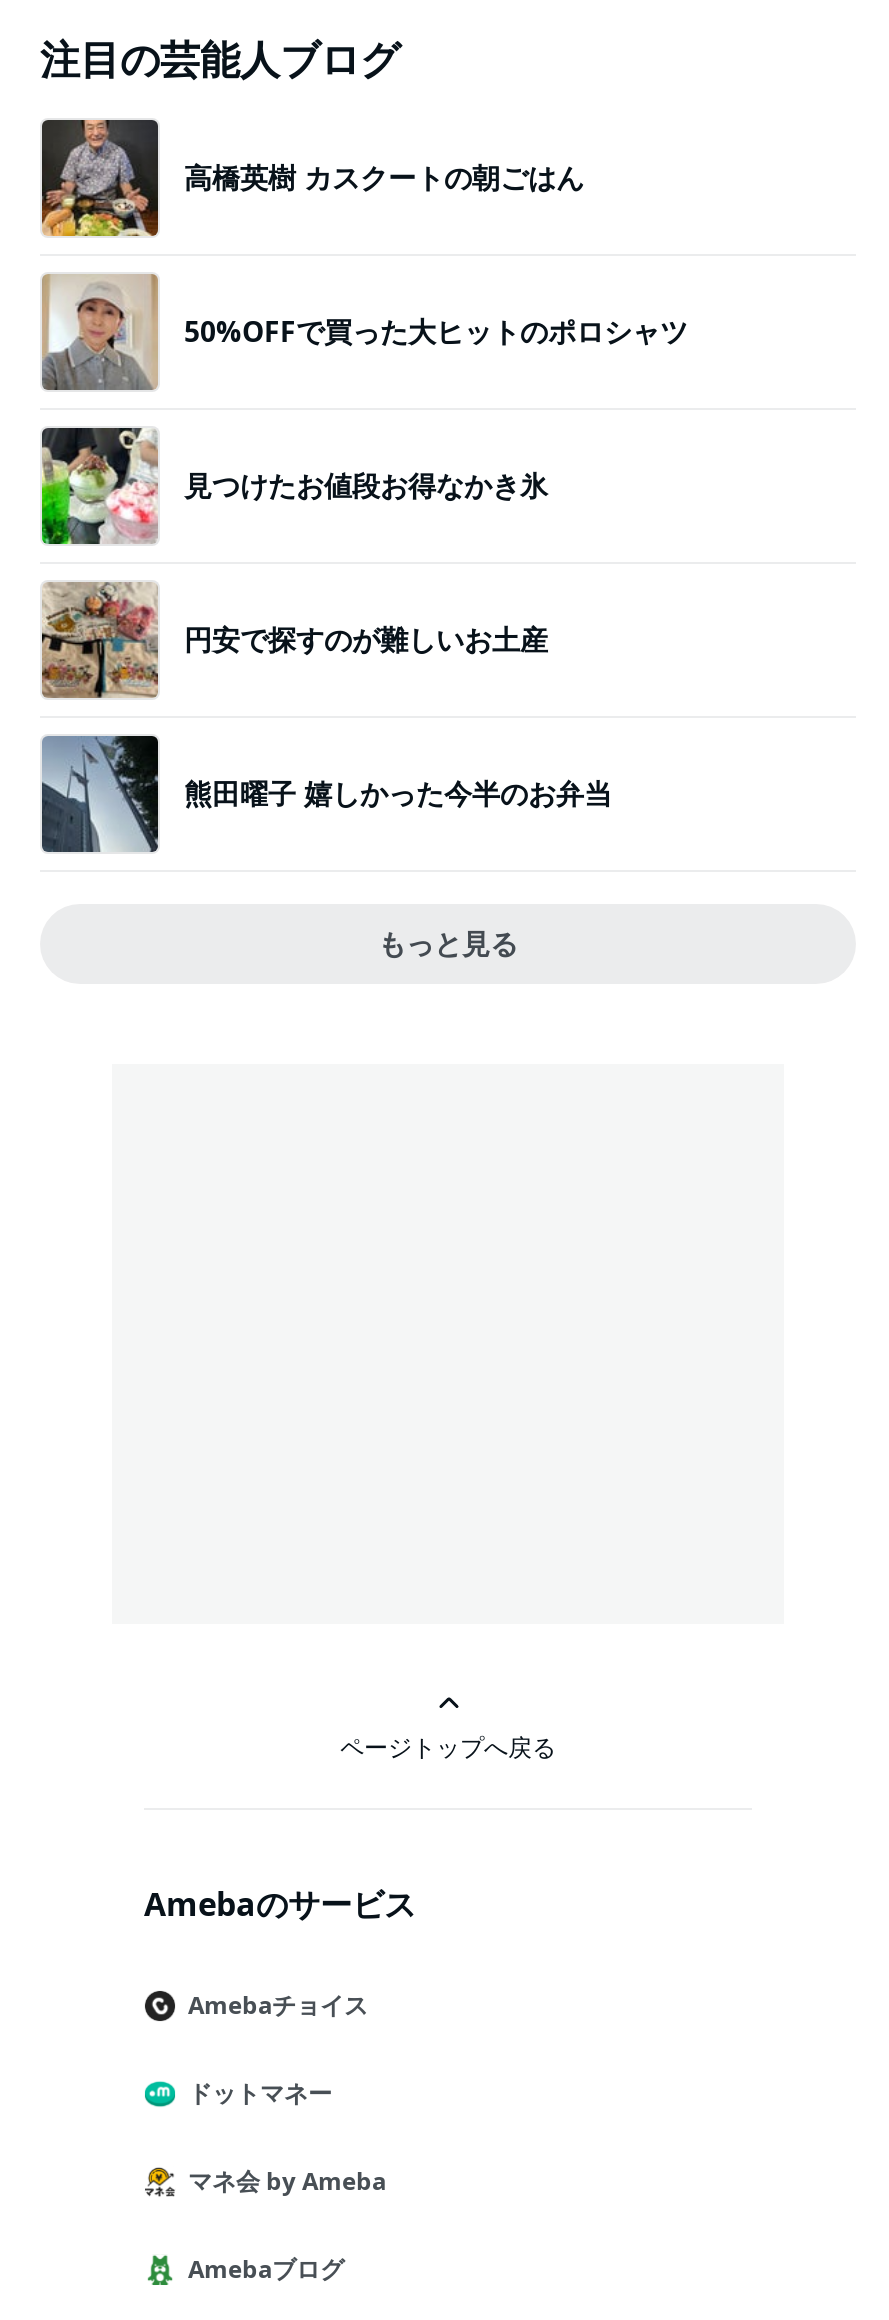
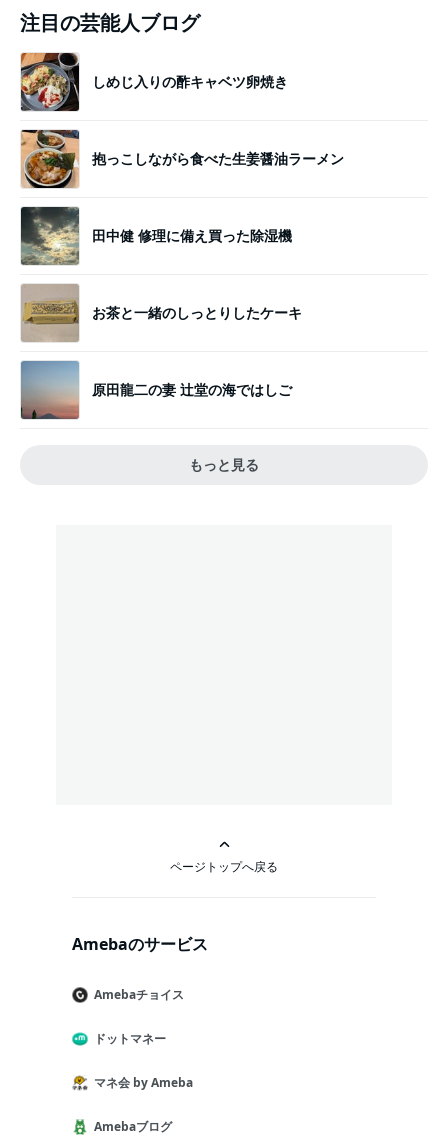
- [image]
- 高橋英樹 カスクートの朝ごはん
+ [image]
+ しめじ入りの酢キャベツ卵焼き

- [image]
- 50%OFFで買った大ヒットのポロシャツ
+ [image]
+ 抱っこしながら食べた生姜醤油ラーメン

- [image]
- 見つけたお値段お得なかき氷
+ [image]
+ 田中健 修理に備え買った除湿機

- [image]
- 円安で探すのが難しいお土産
+ [image]
+ お茶と一緒のしっとりしたケーキ

- [image]
- 熊田曜子 嬉しかった今半のお弁当
+ [image]
+ 原田龍二の妻 辻堂の海ではしご
